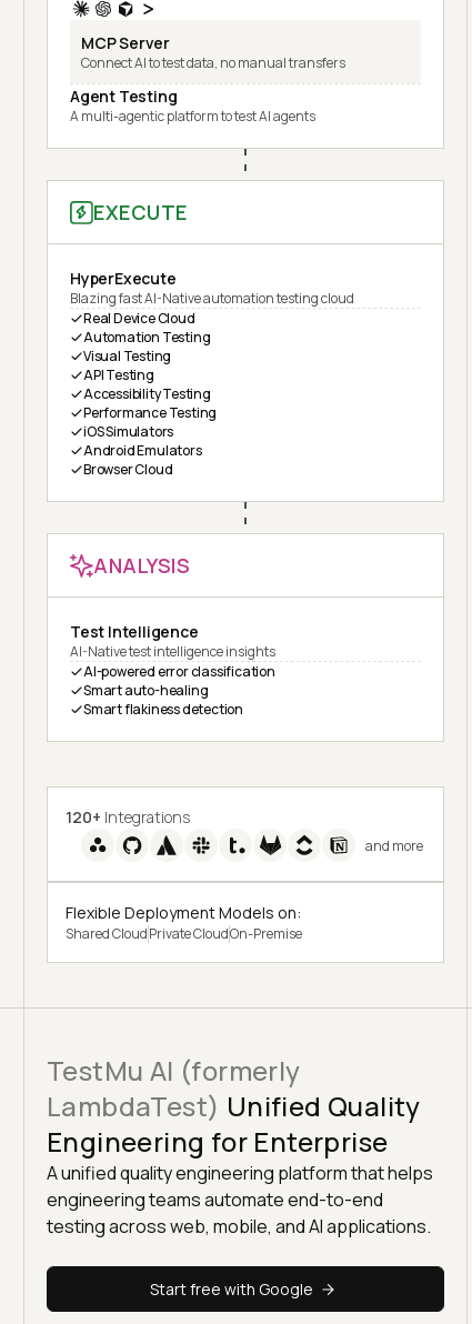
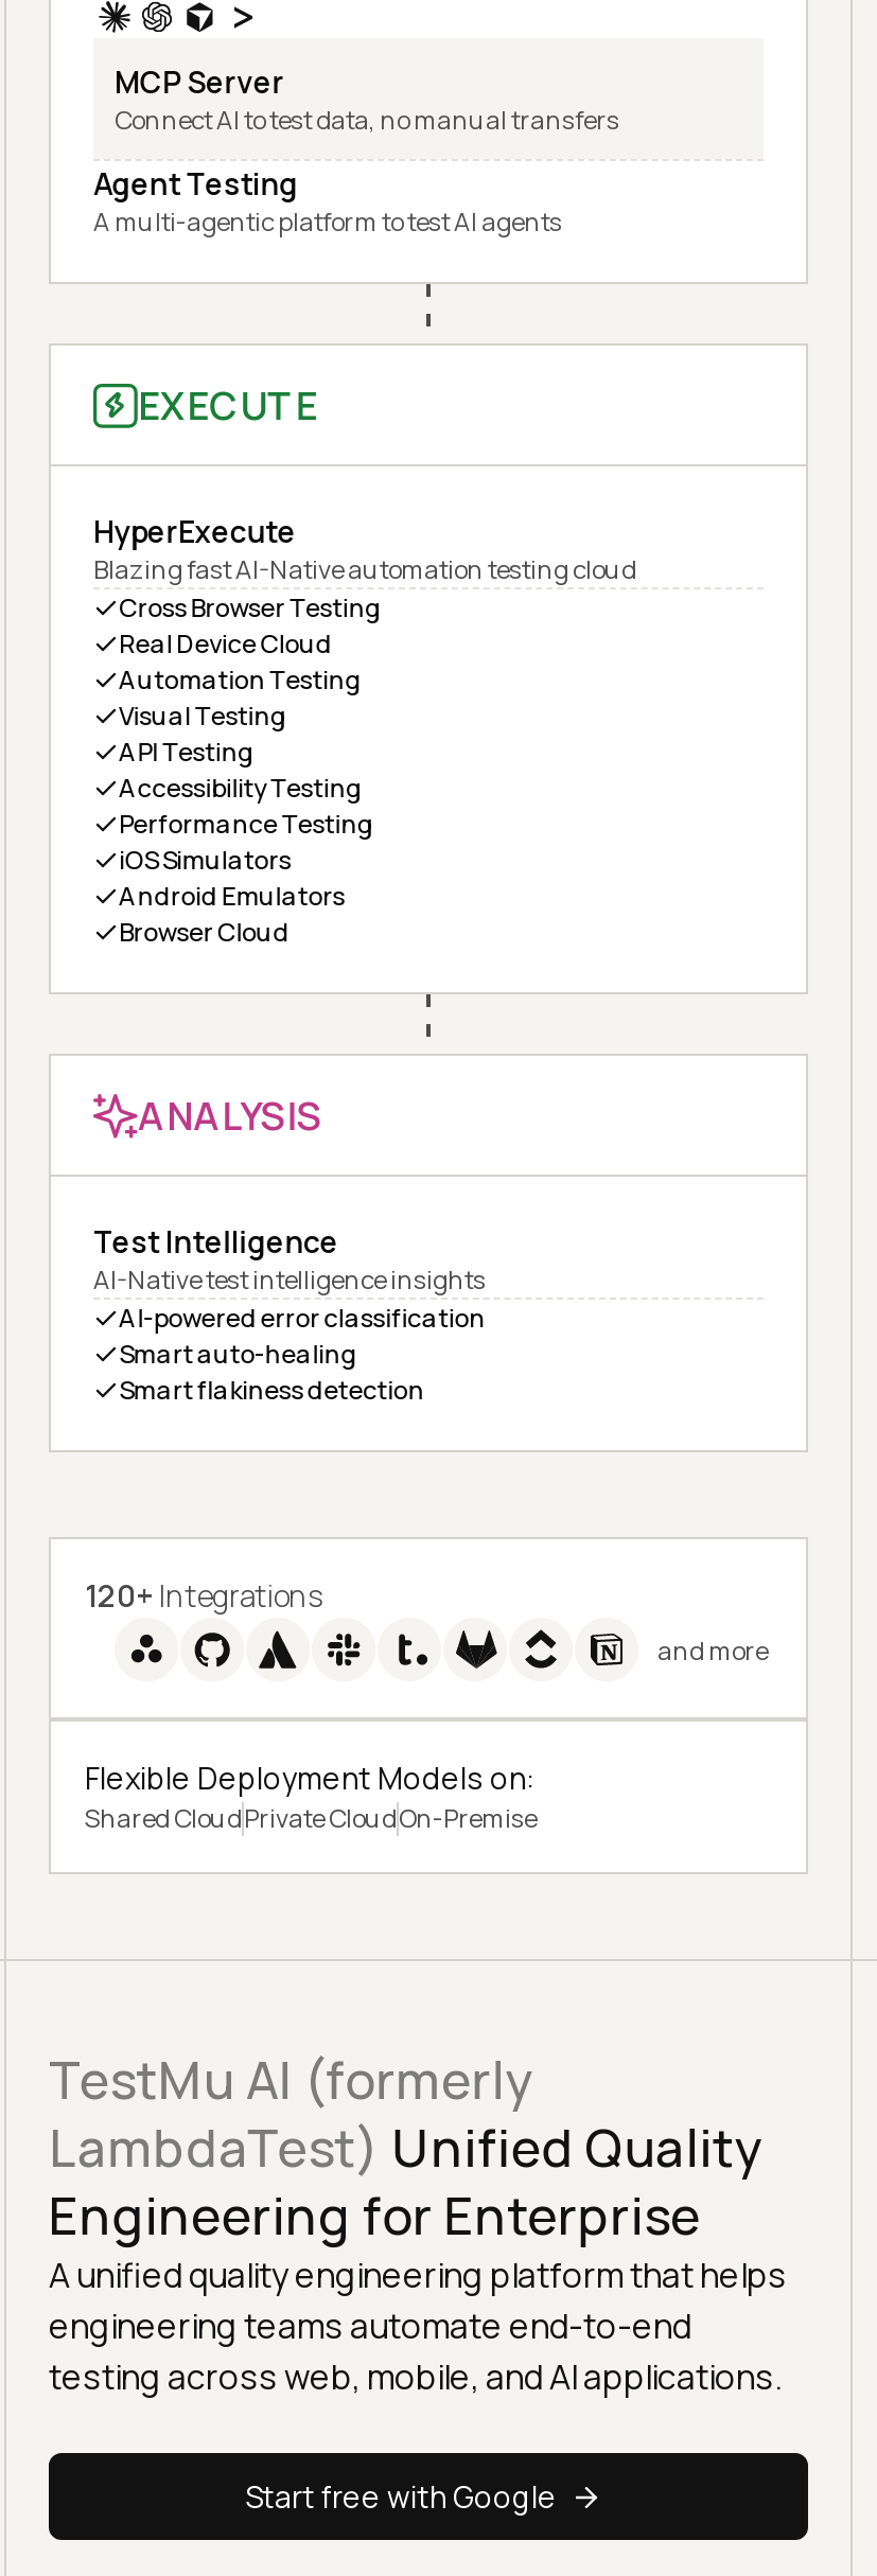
+ Cross Browser Testing
